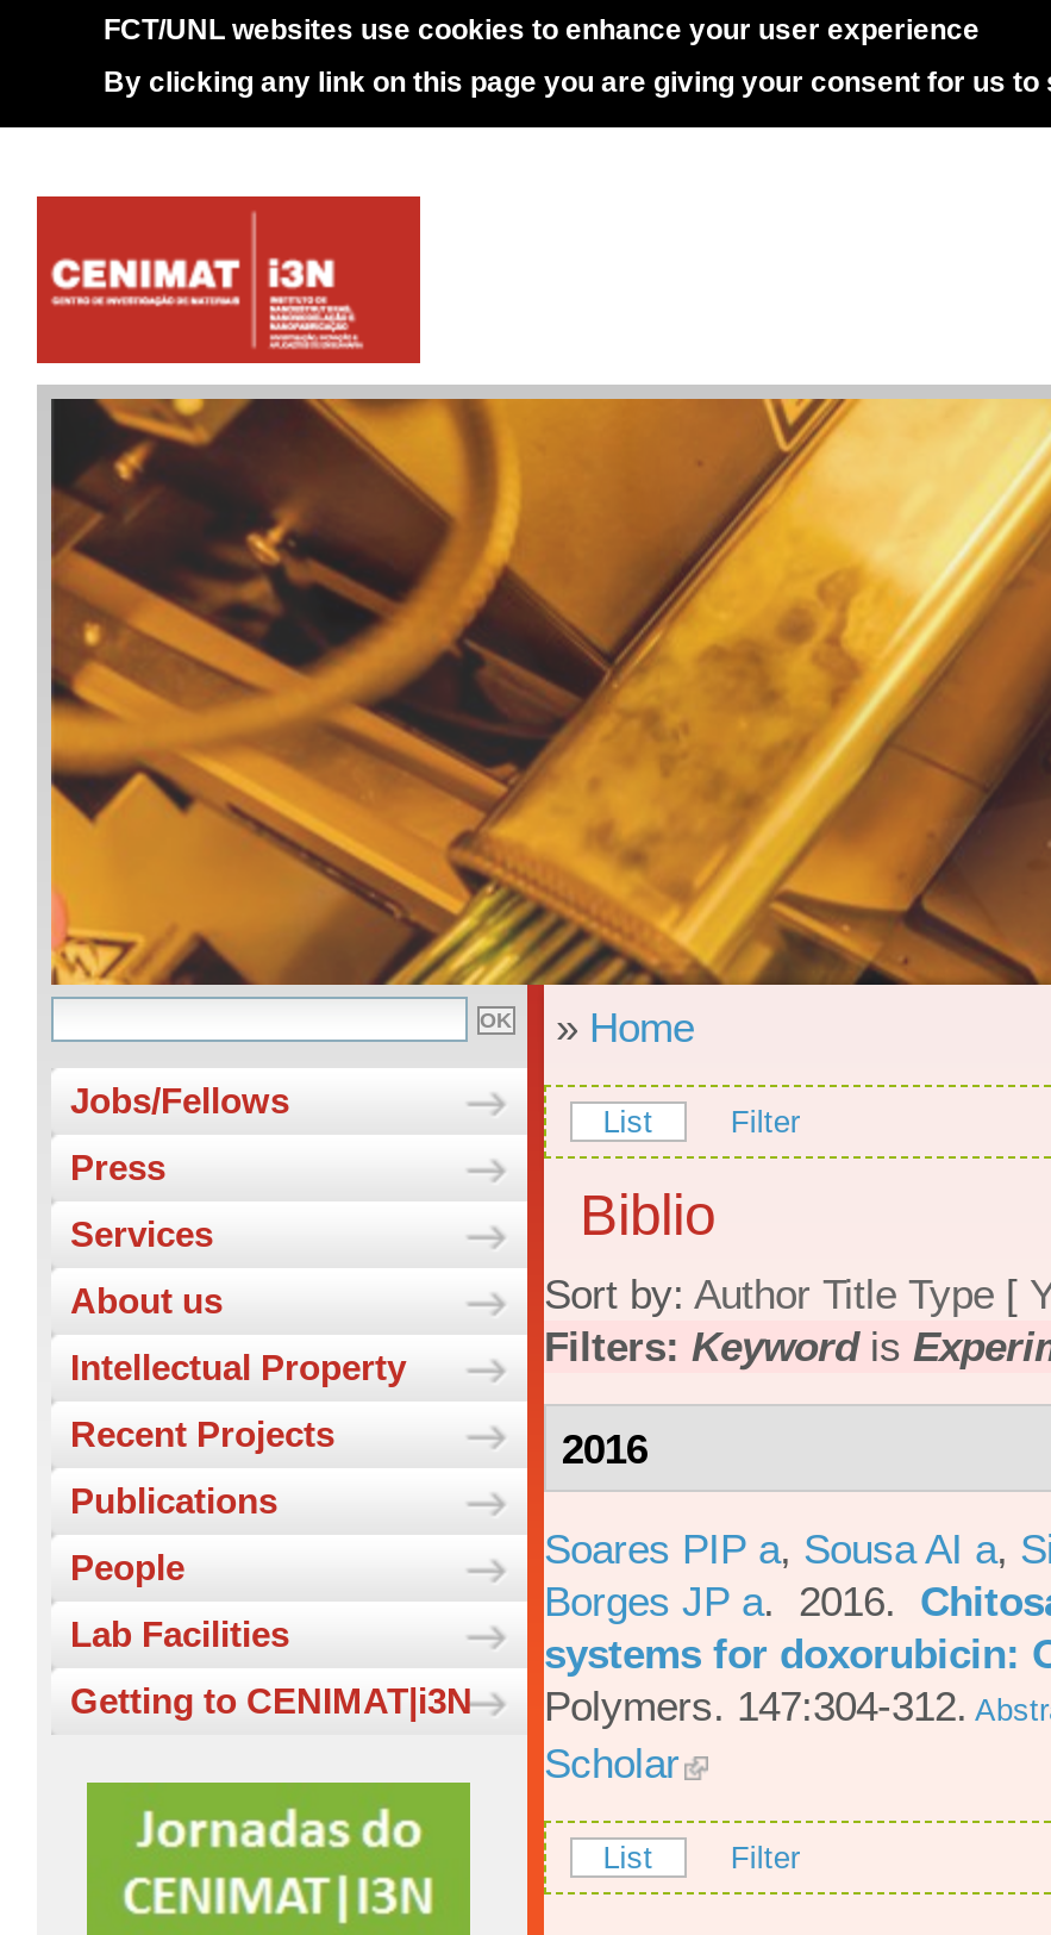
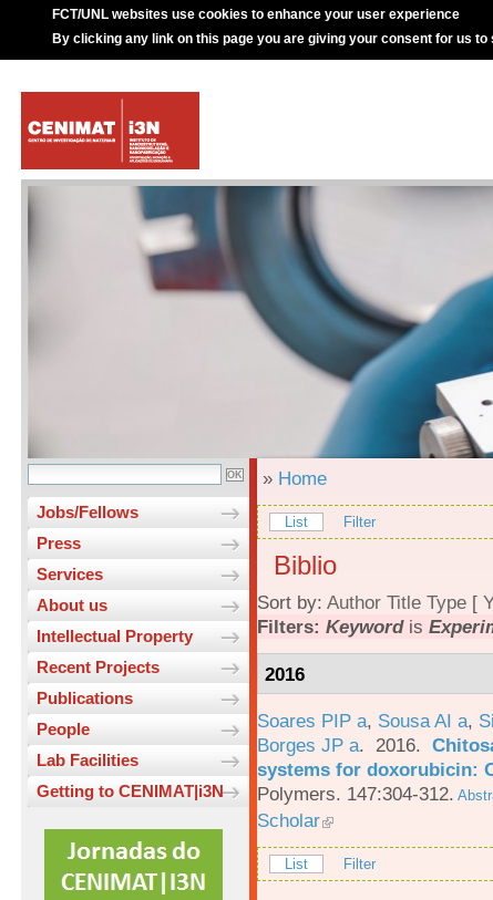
- [image]
+ [image]
